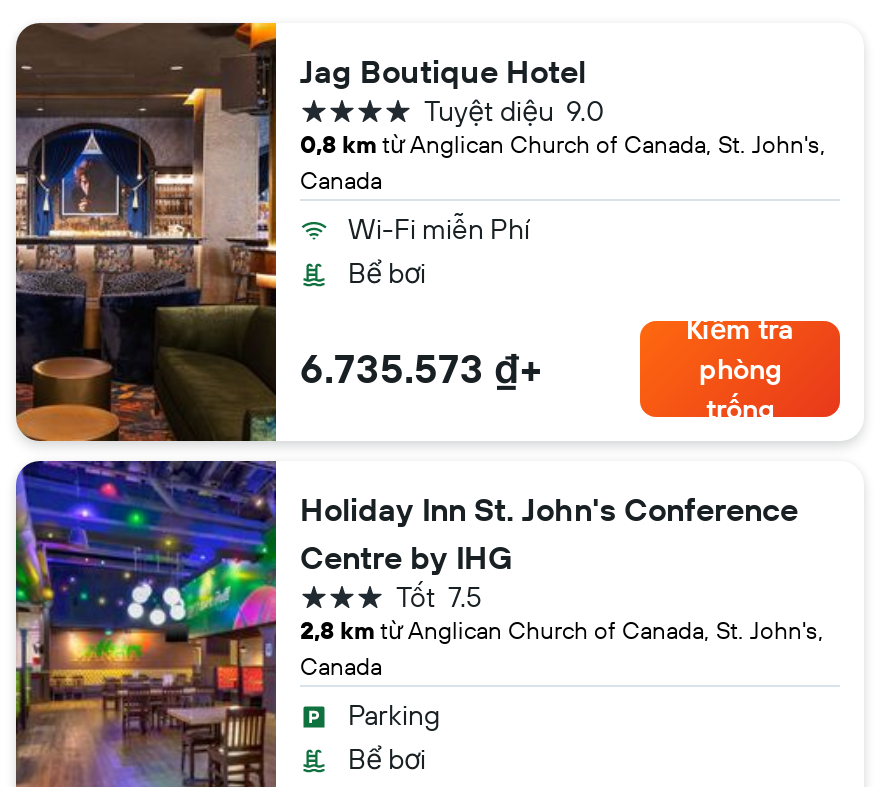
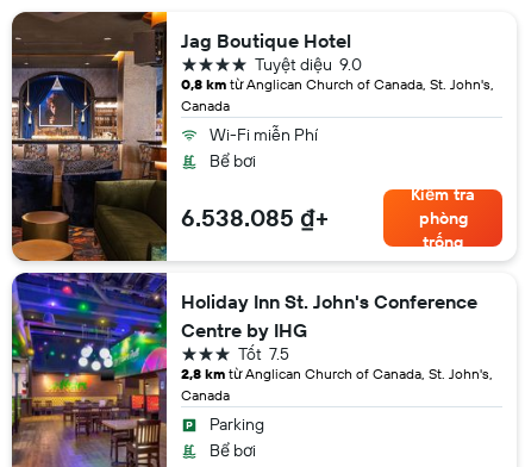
- 6.735.573 ₫+
+ 6.538.085 ₫+
